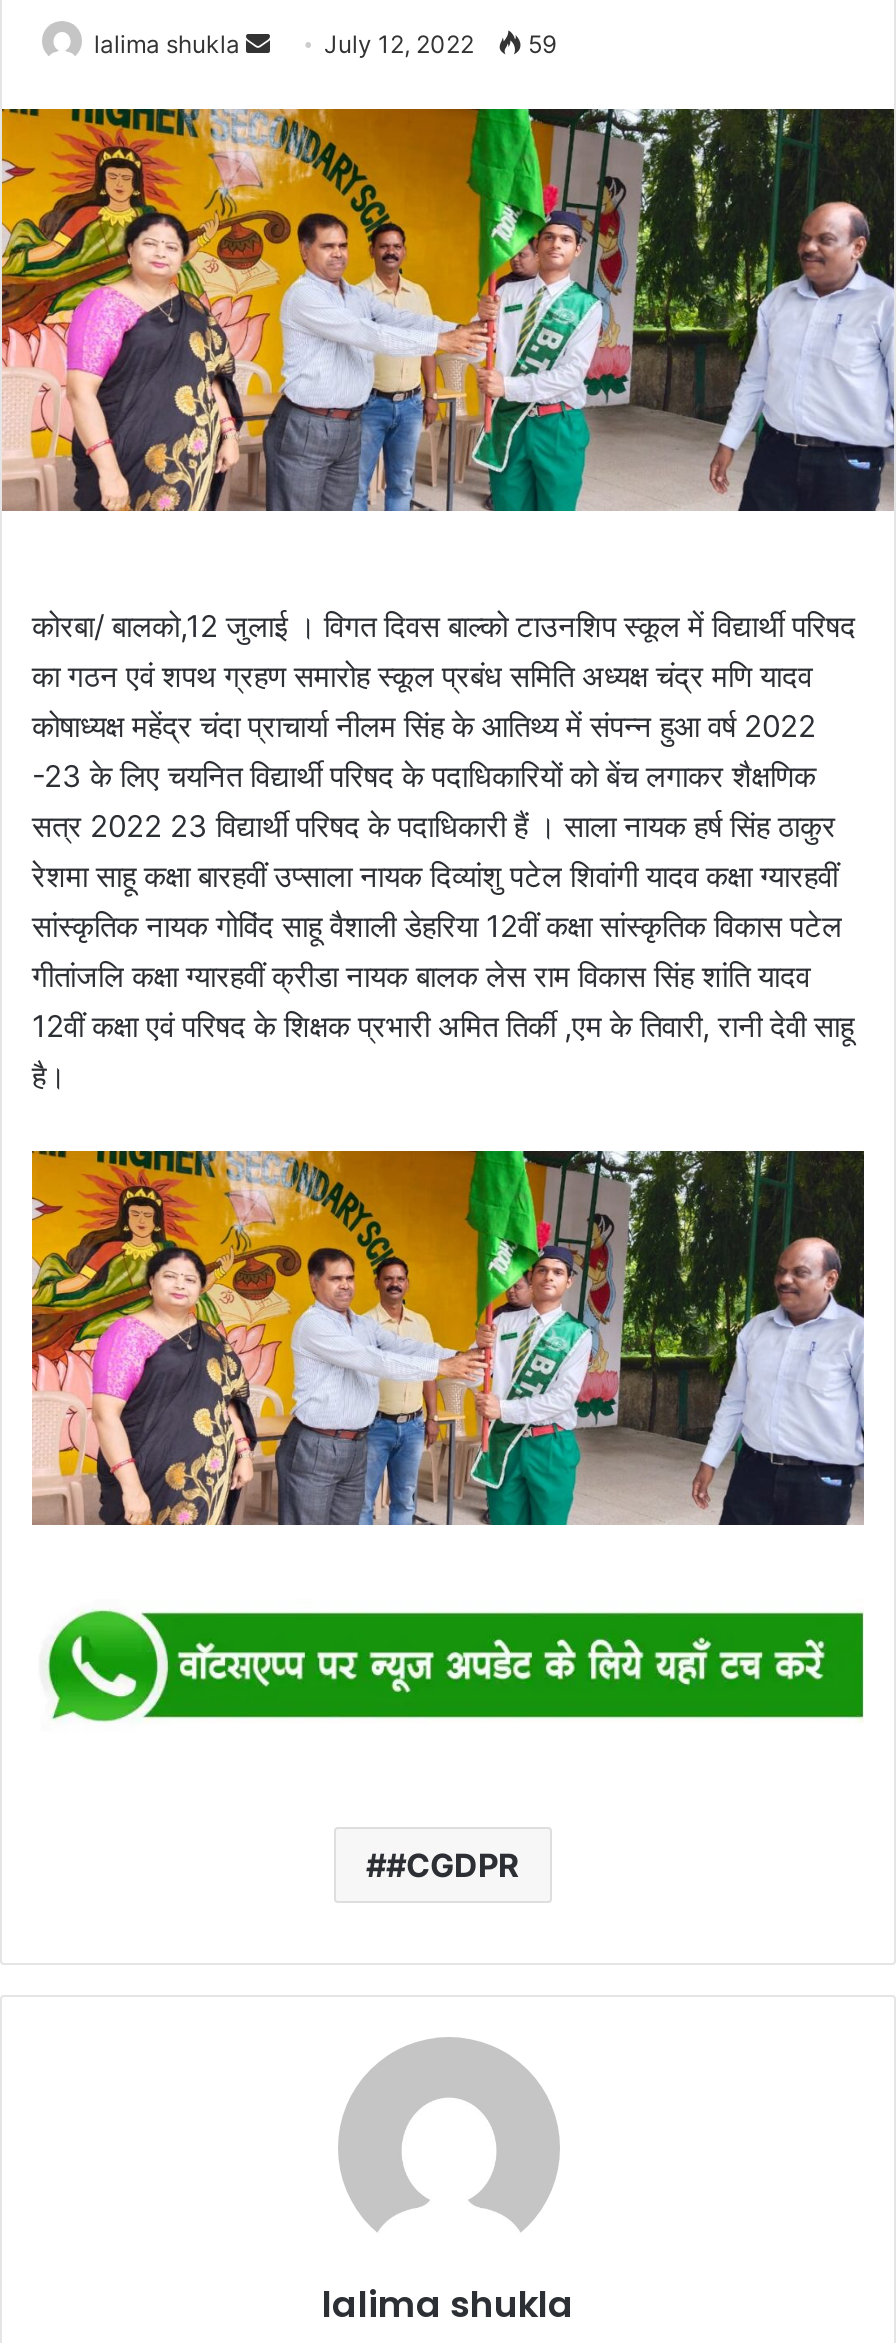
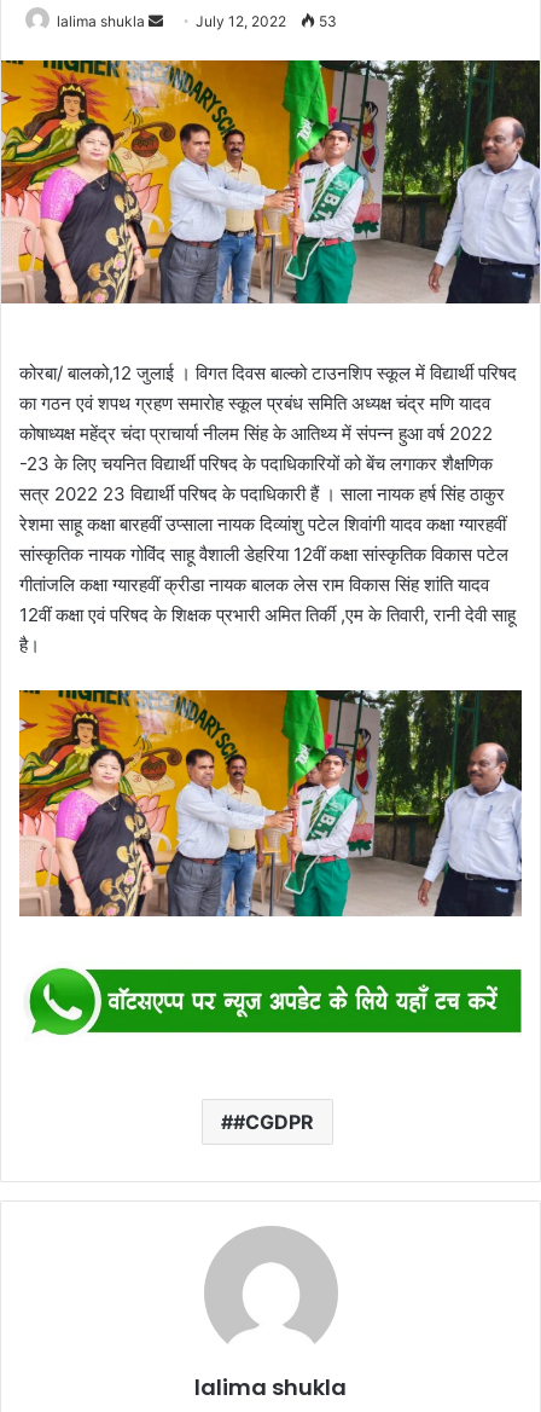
- 59
+ 53
